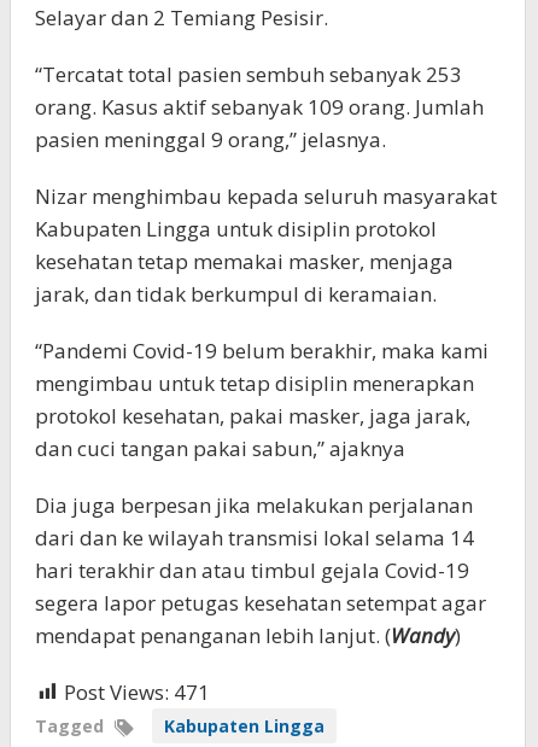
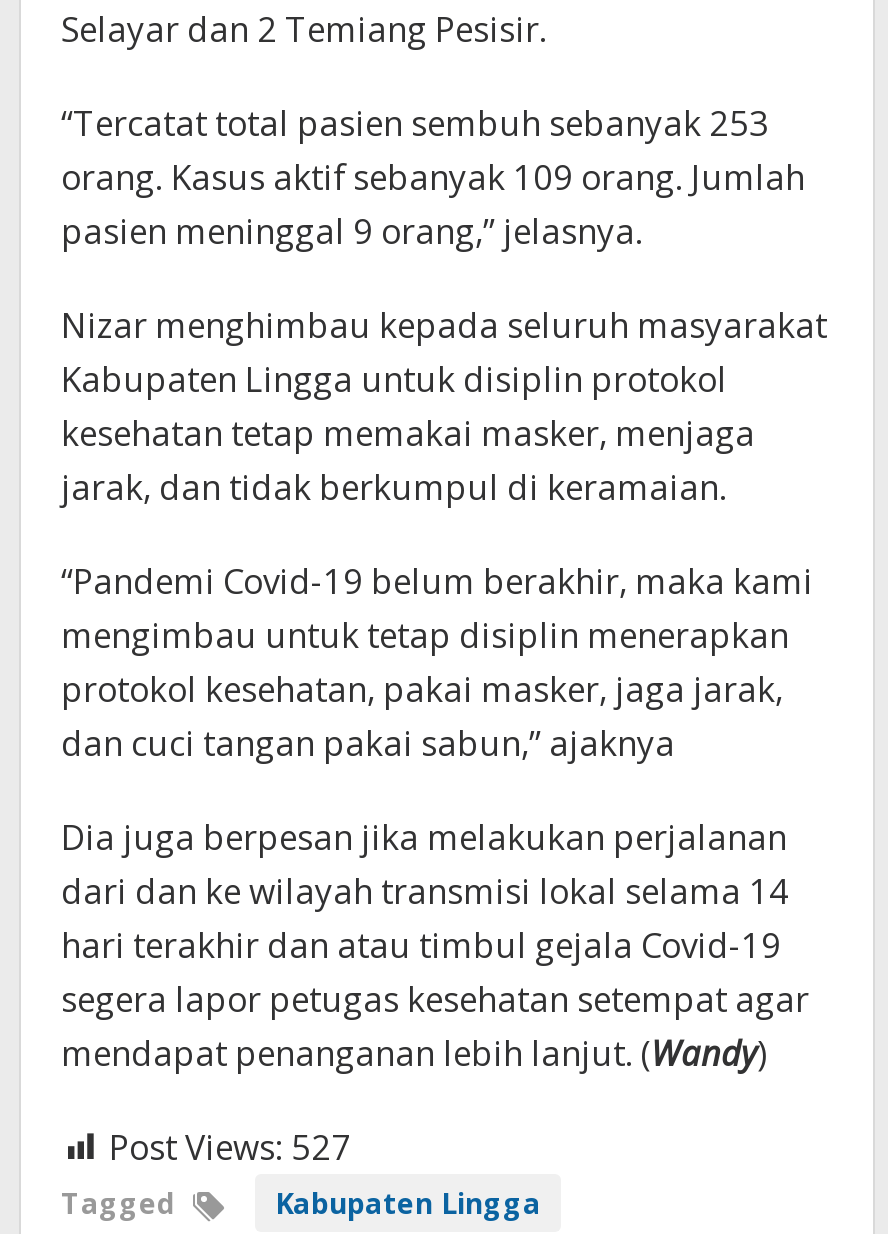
- Post Views: 471
+ Post Views: 527
